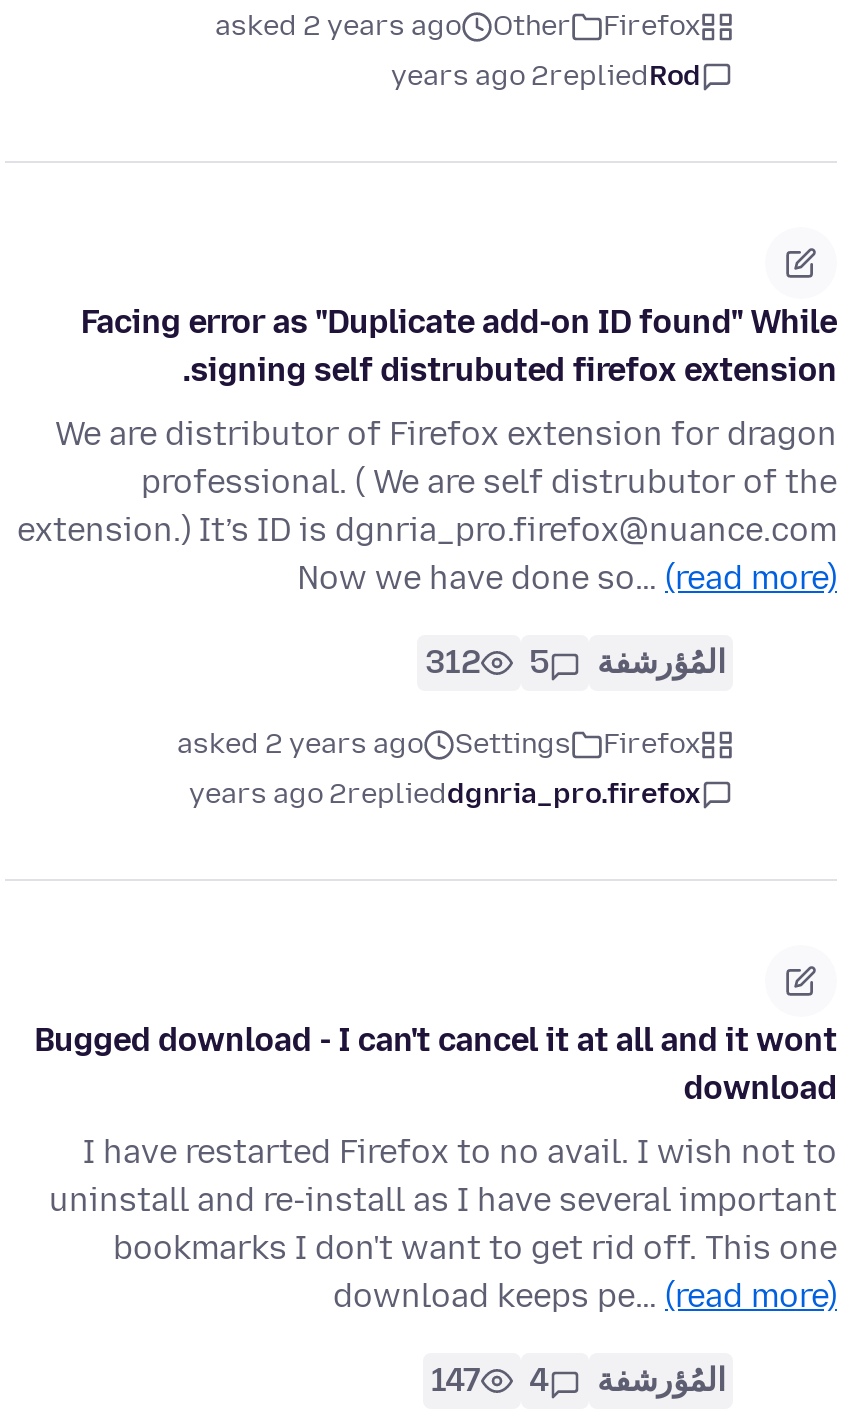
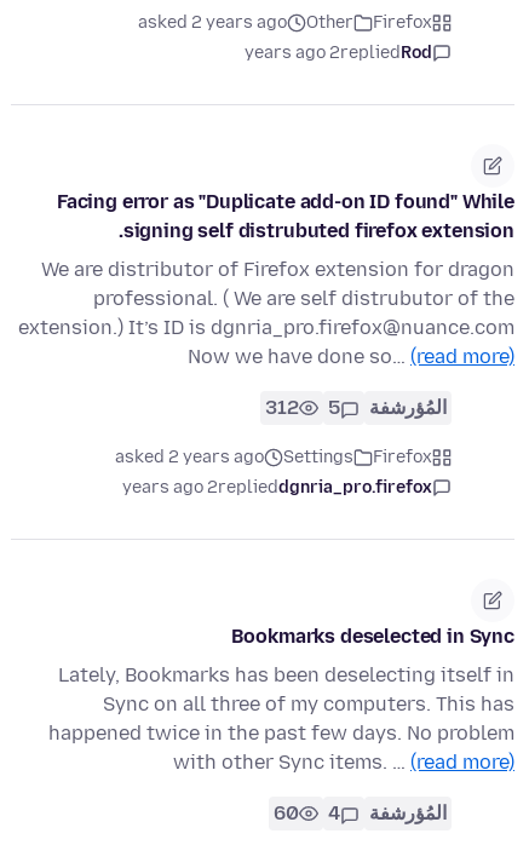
- Bugged download - I can't cancel it at all and it wont
- download
+ Bookmarks deselected in Sync

- I have restarted Firefox to no avail. I wish not to
- uninstall and re-install as I have several important
- bookmarks I don't want to get rid off. This one
- download keeps pe… (read more)
+ Lately, Bookmarks has been deselecting itself in
+ Sync on all three of my computers. This has
+ happened twice in the past few days. No problem
+ with other Sync items. … (read more)

- المُؤرشفة 4 147
+ المُؤرشفة 4 60
